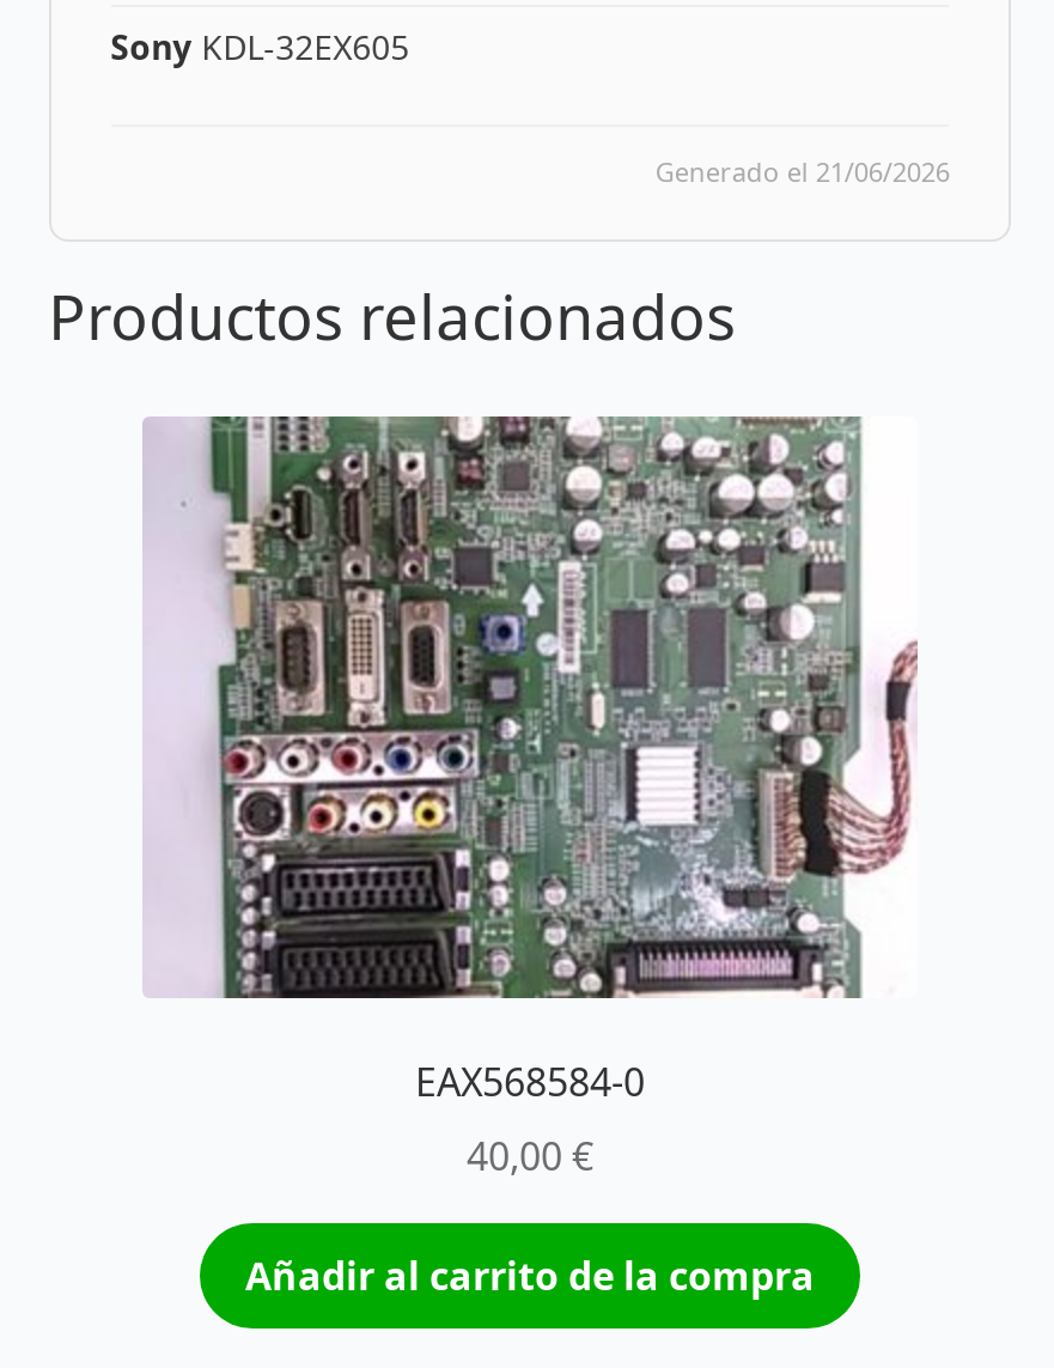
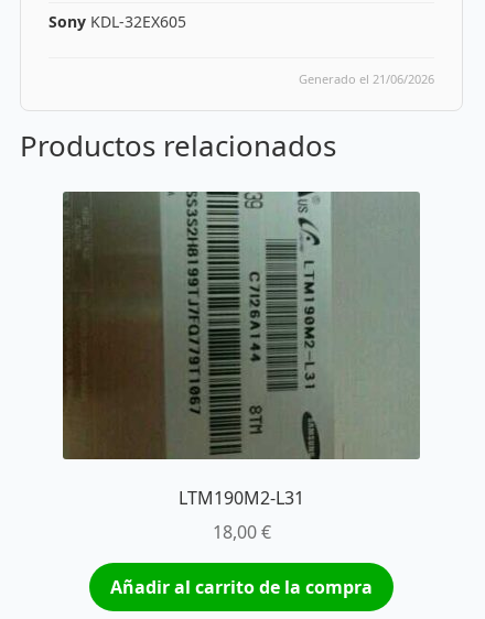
- [image]
- EAX568584-0
- 40,00 €
+ [image]
+ LTM190M2-L31
+ 18,00 €
